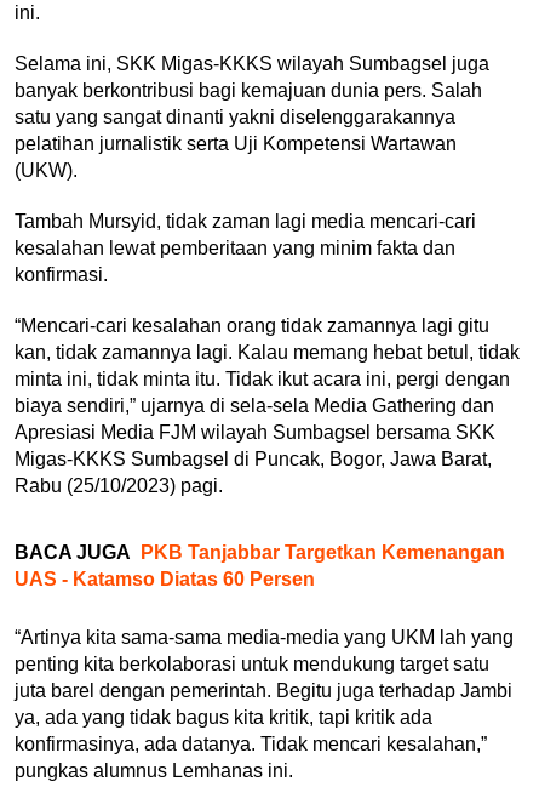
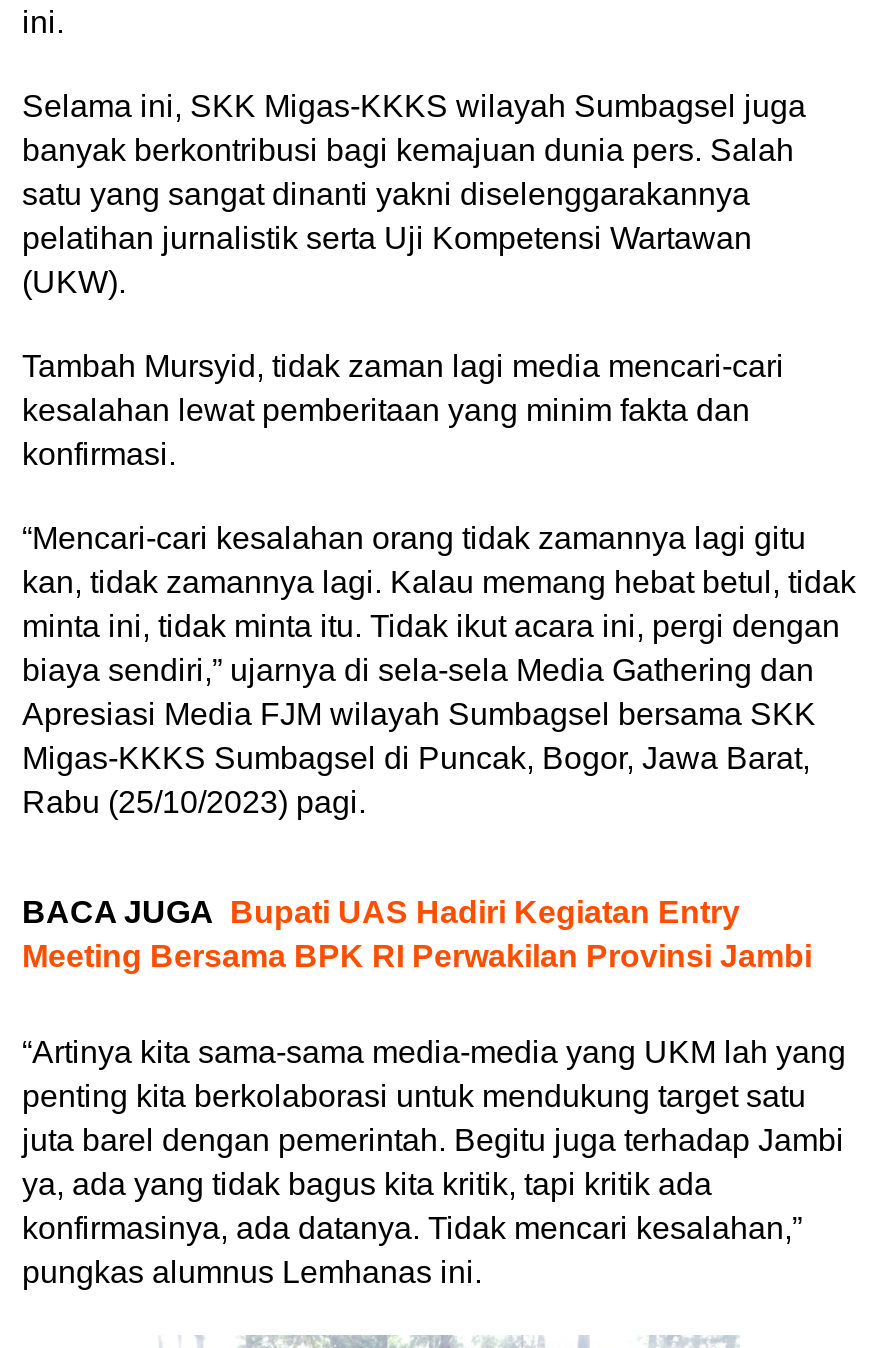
- BACA JUGA PKB Tanjabbar Targetkan Kemenangan
- UAS - Katamso Diatas 60 Persen
+ BACA JUGA Bupati UAS Hadiri Kegiatan Entry
+ Meeting Bersama BPK RI Perwakilan Provinsi Jambi
